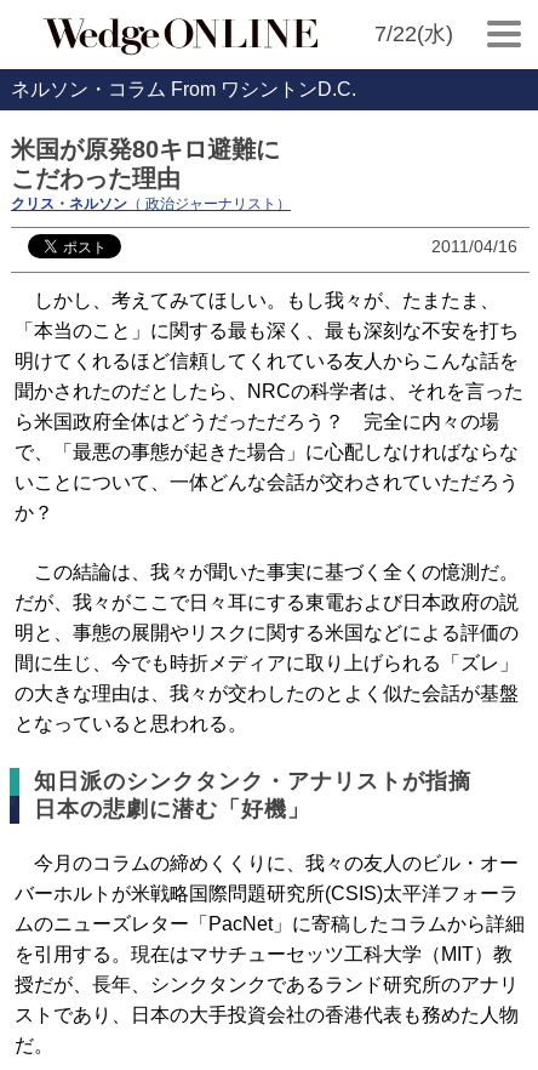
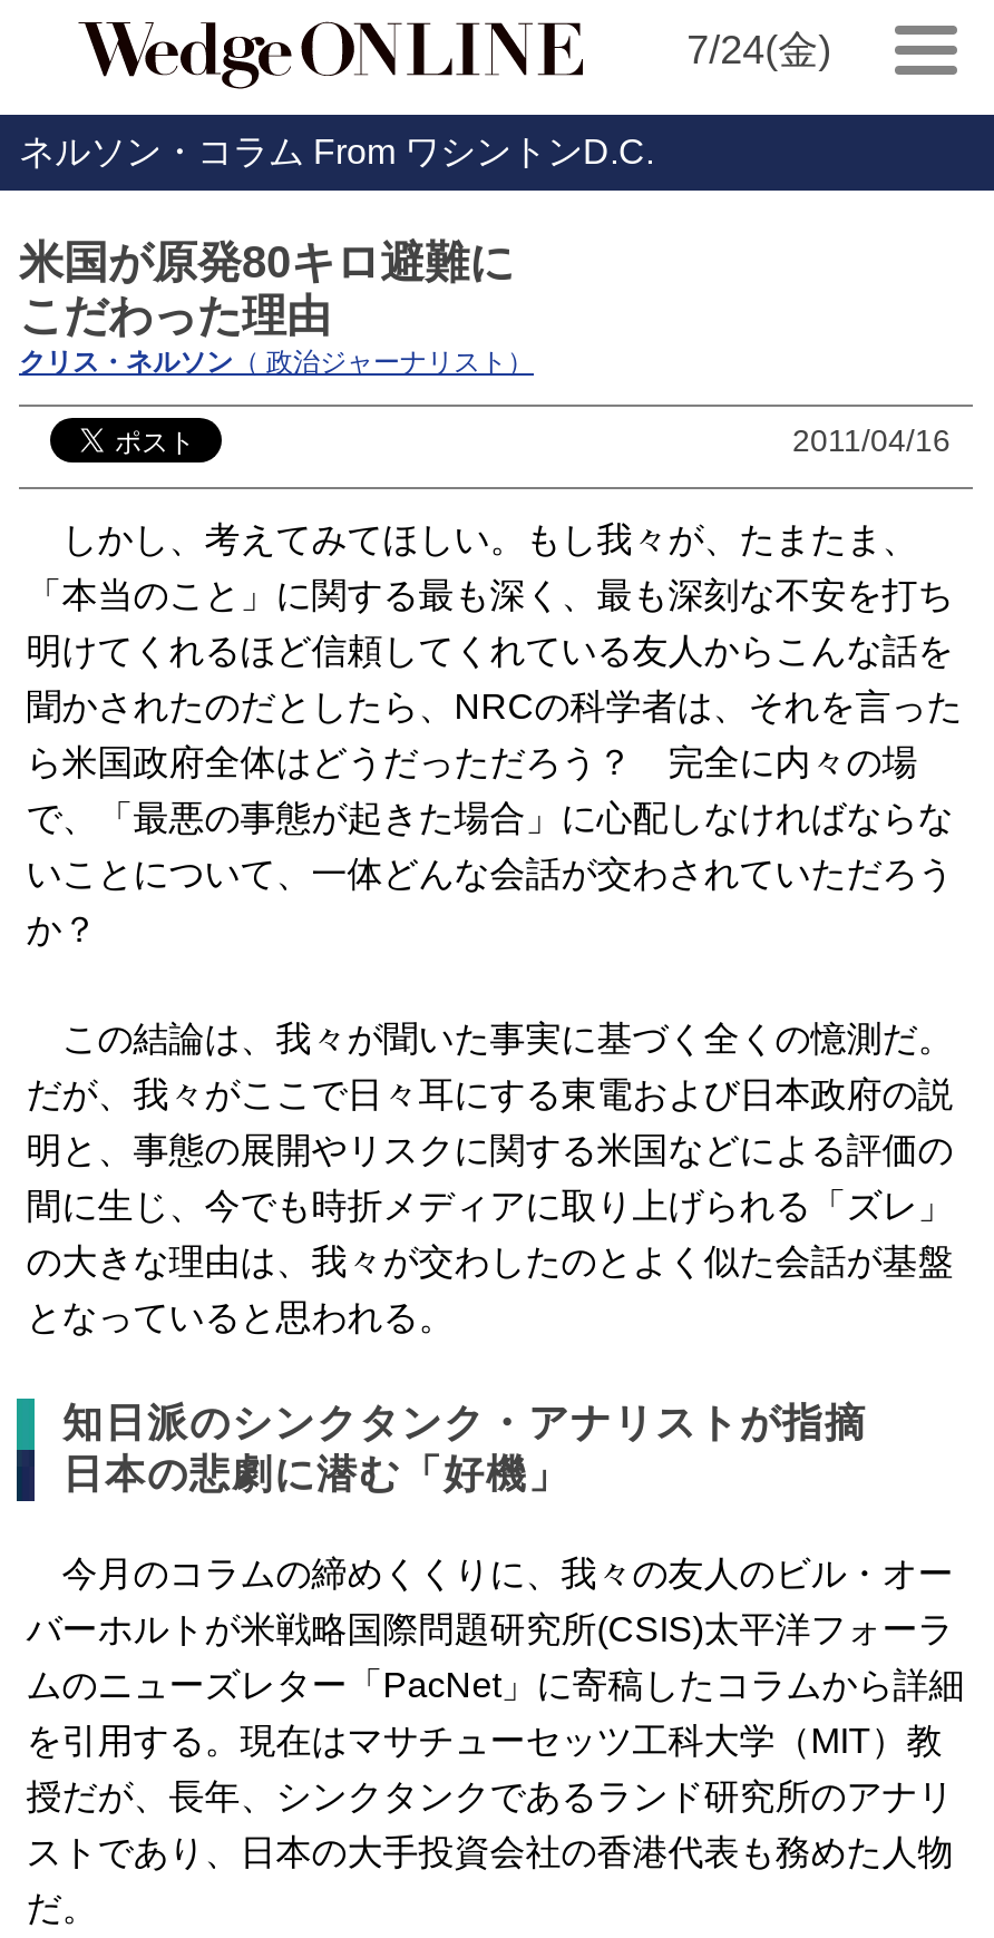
- 7/22(水)
+ 7/24(金)
